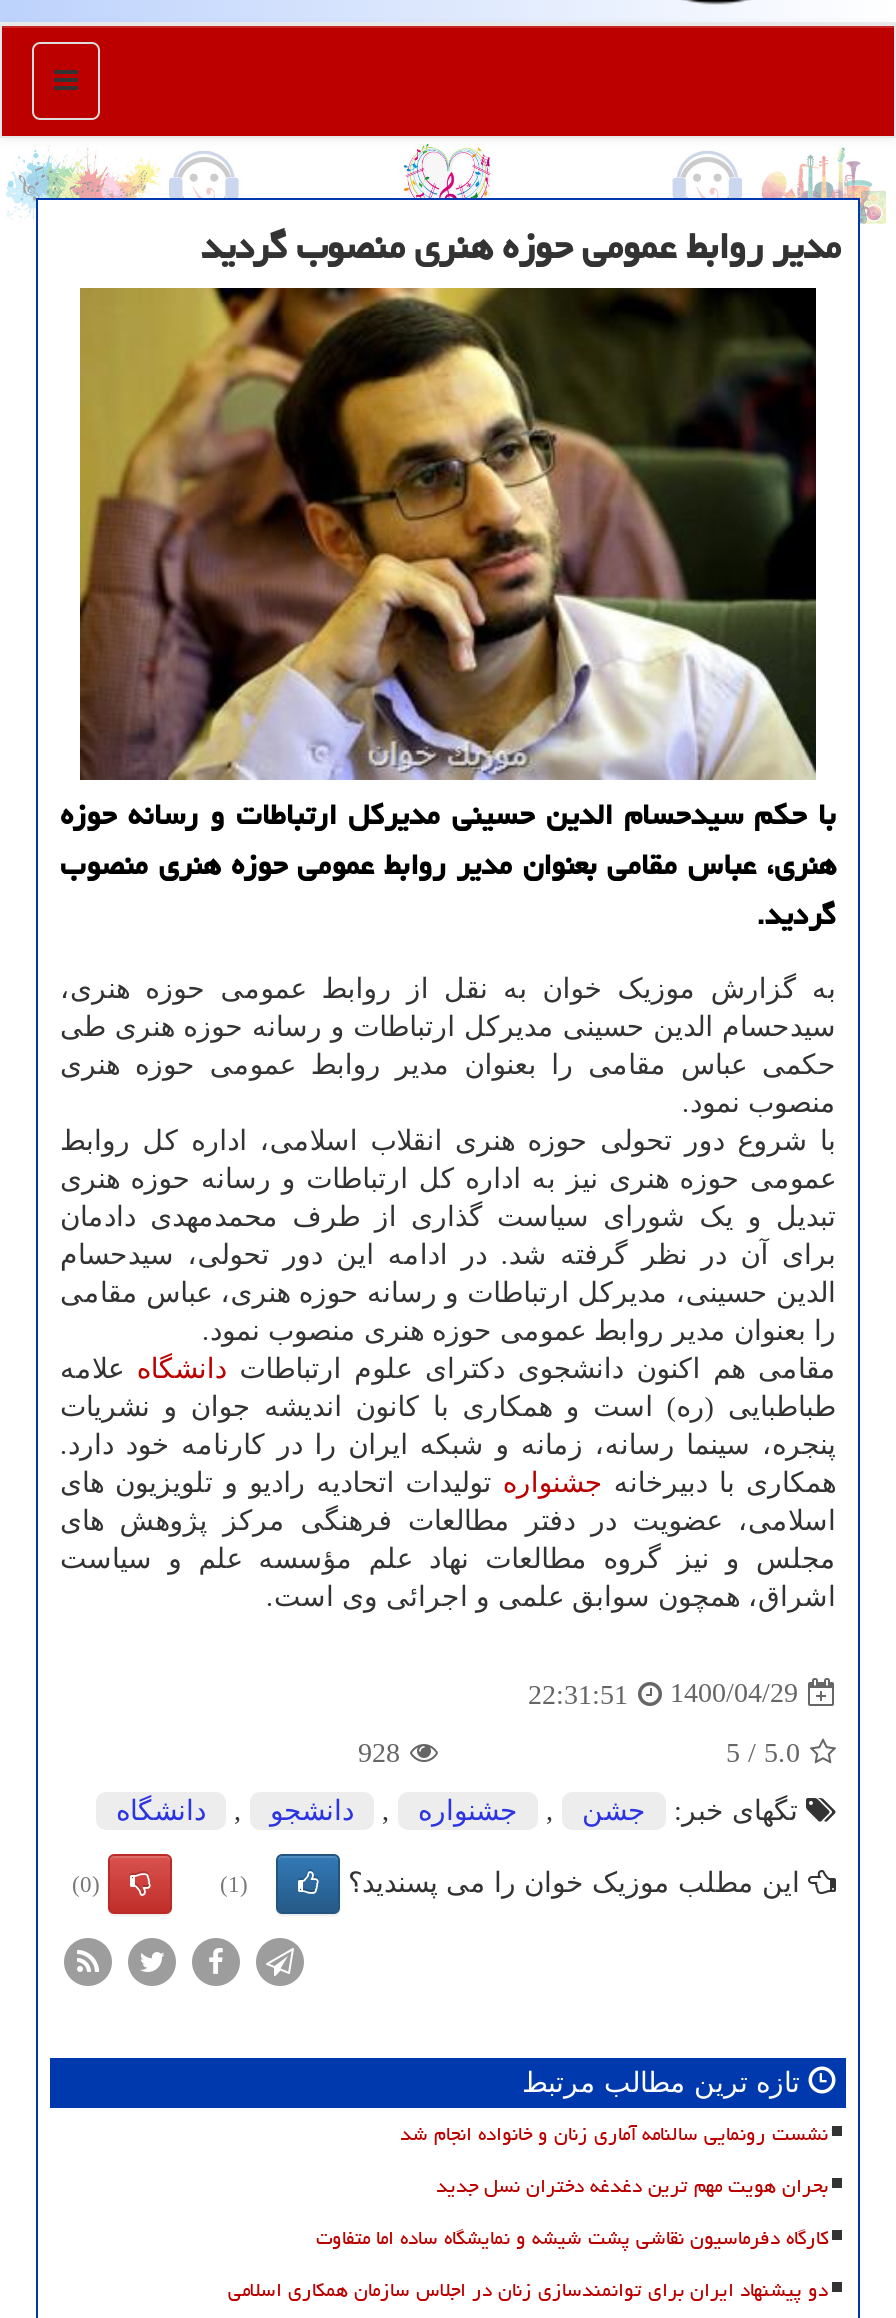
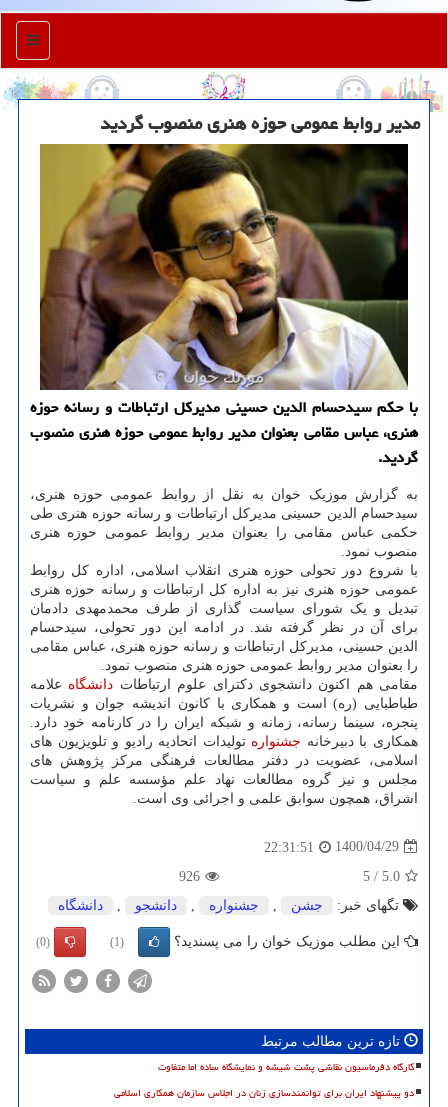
- 928
+ 926

- نشست رونمایی سالنامه آماری زنان و خانواده انجام شد
- بحران هویت مهم ترین دغدغه دختران نسل جدید
